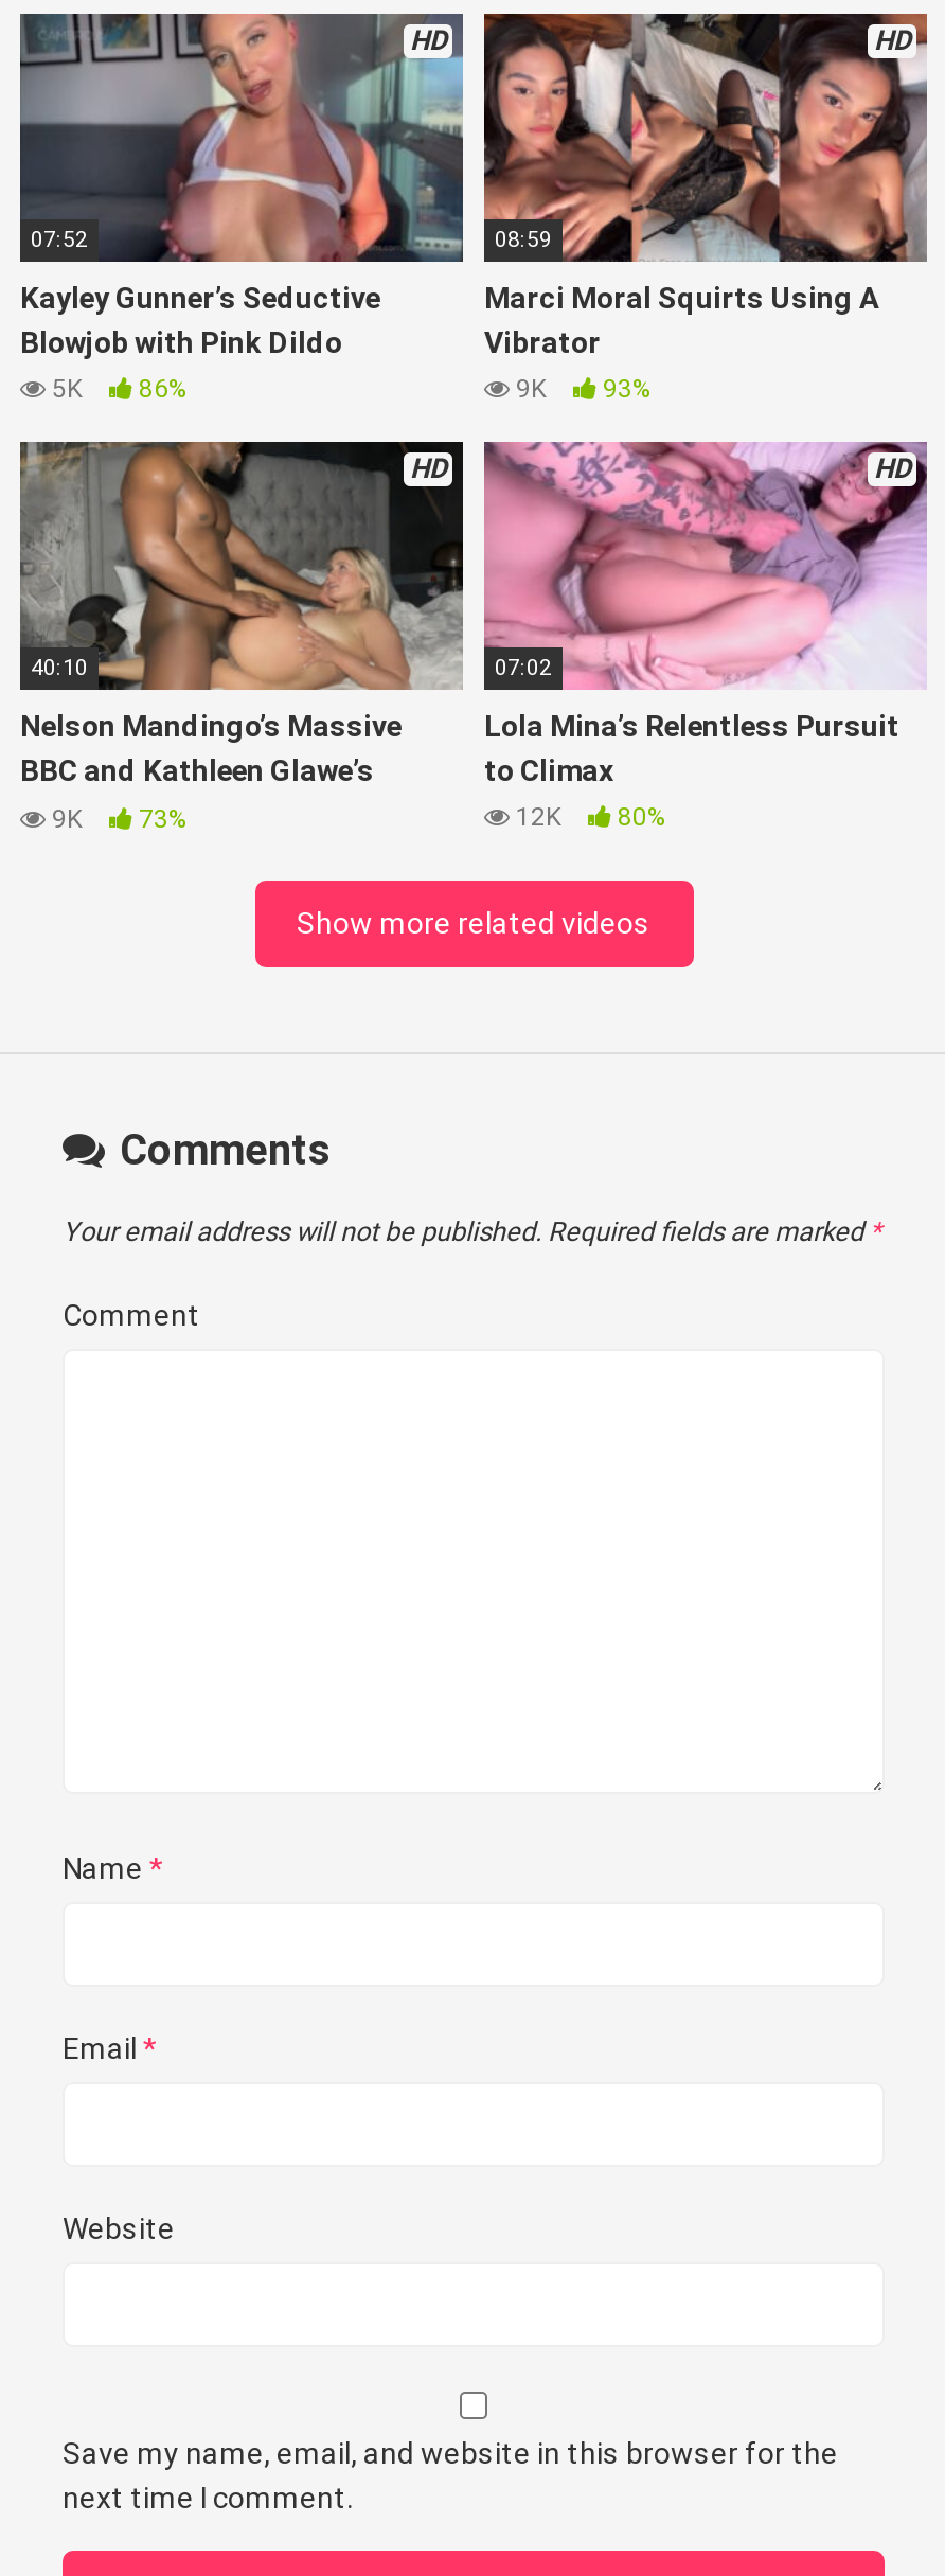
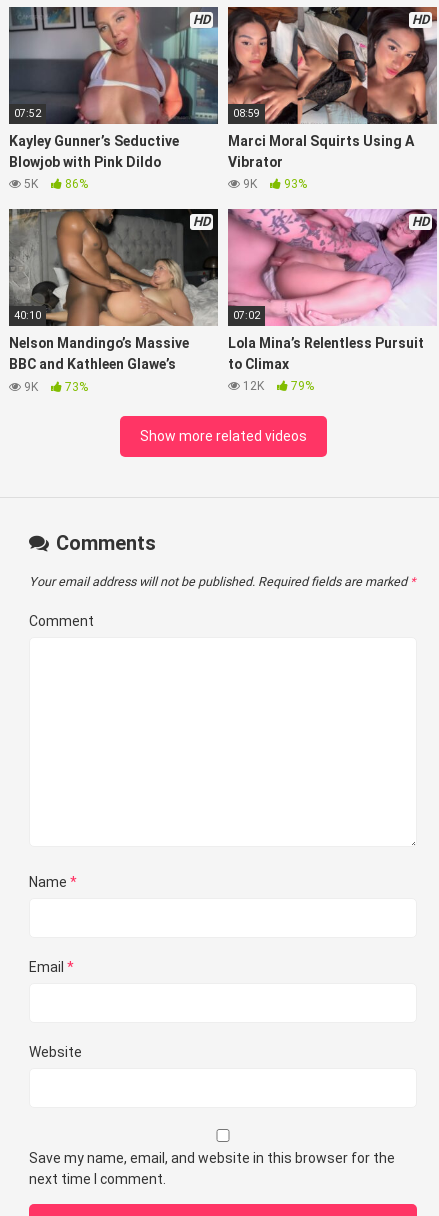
- 12K 80%
+ 12K 79%
